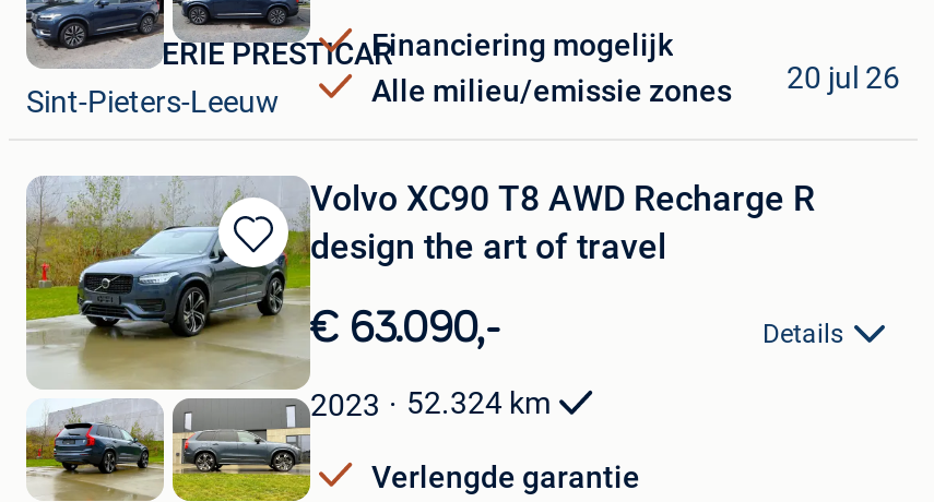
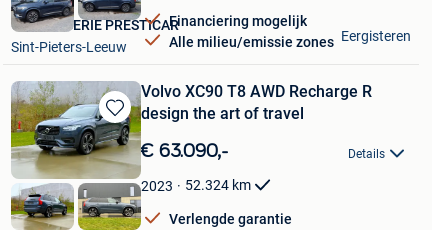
- 20 jul 26
+ Eergisteren
